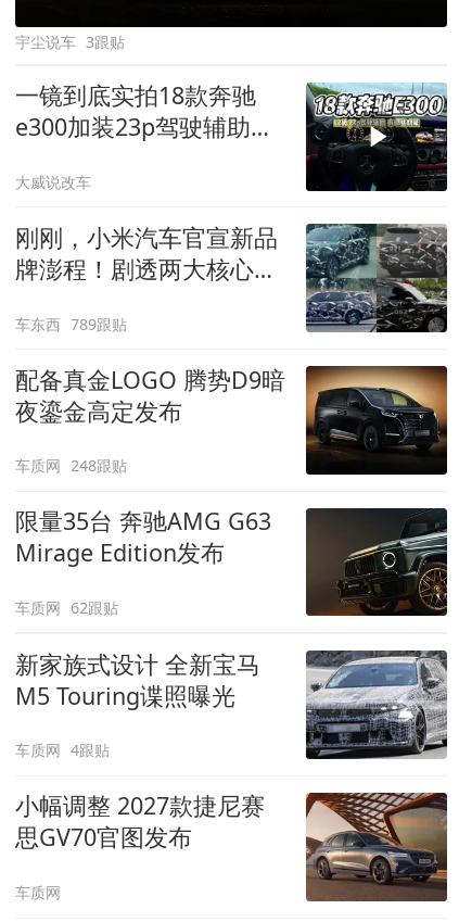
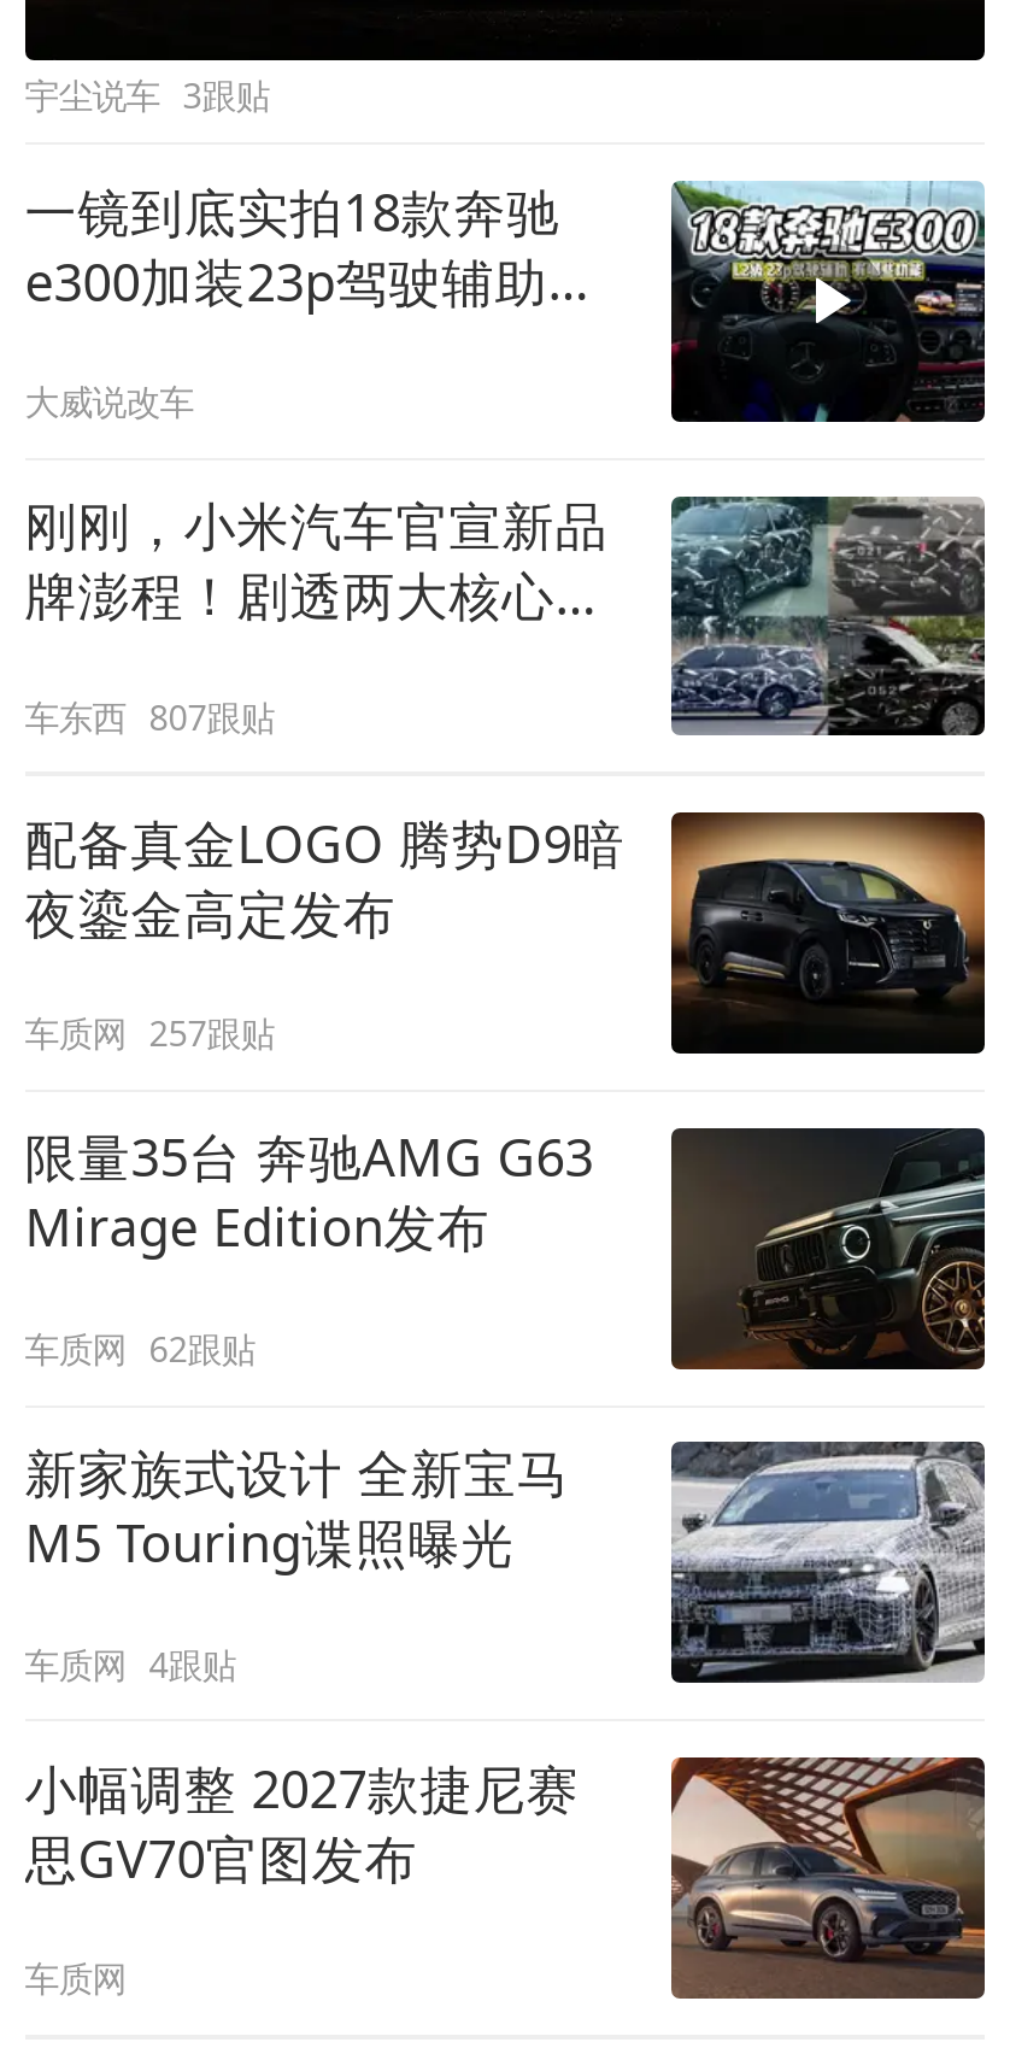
- 车东西 789跟贴
+ 车东西 807跟贴

- 车质网 248跟贴
+ 车质网 257跟贴
